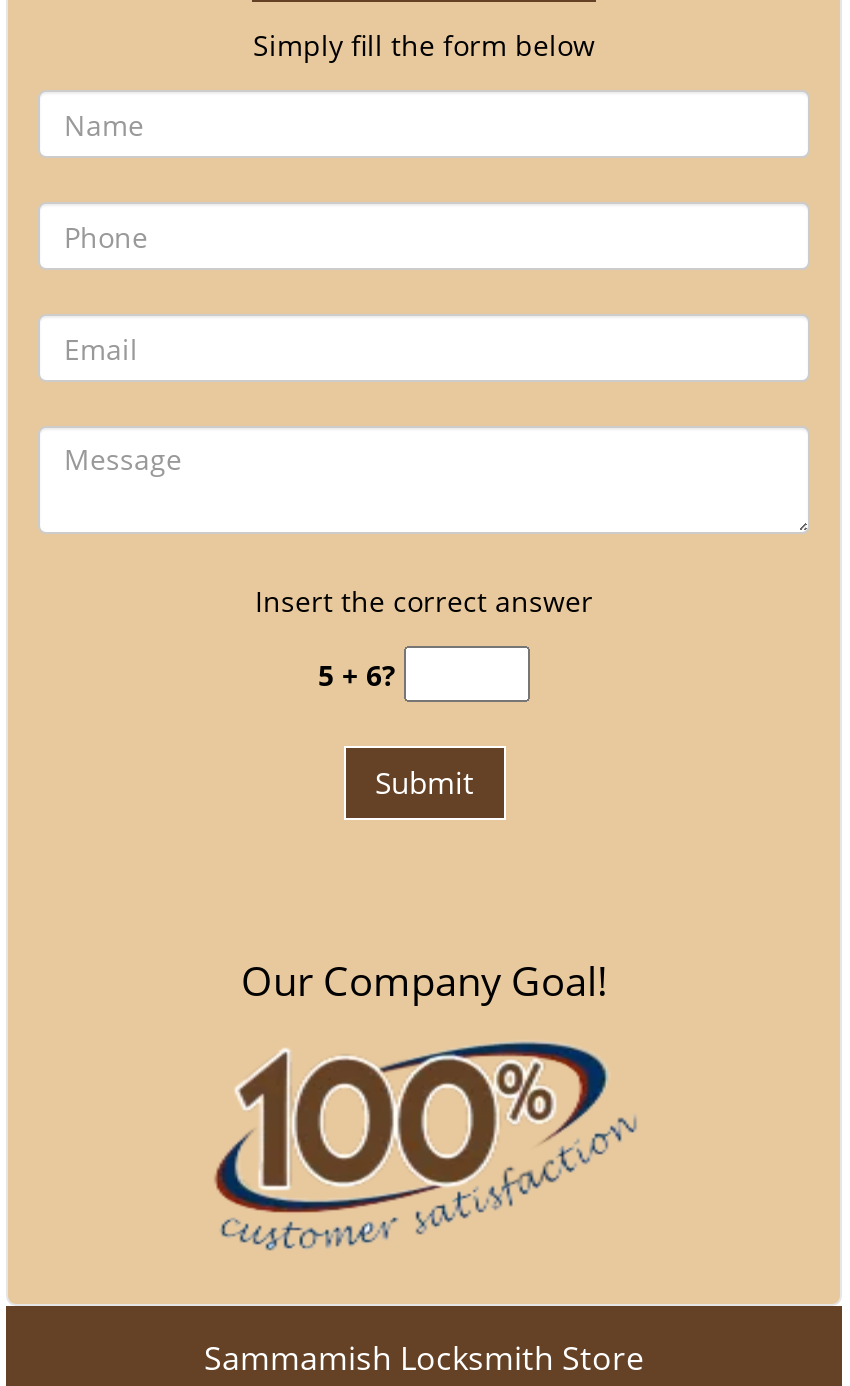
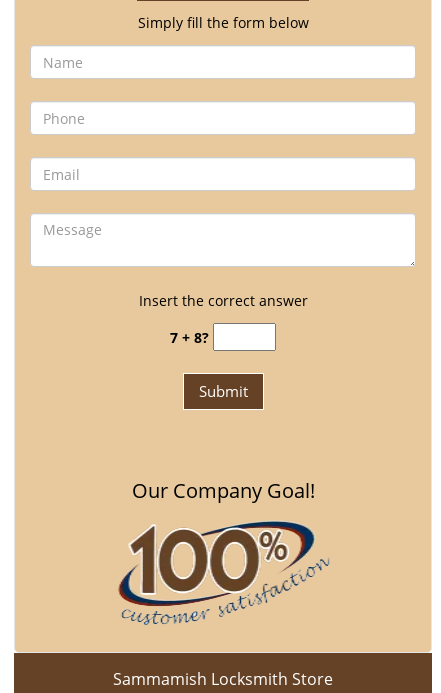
- 5 + 6?
+ 7 + 8?
